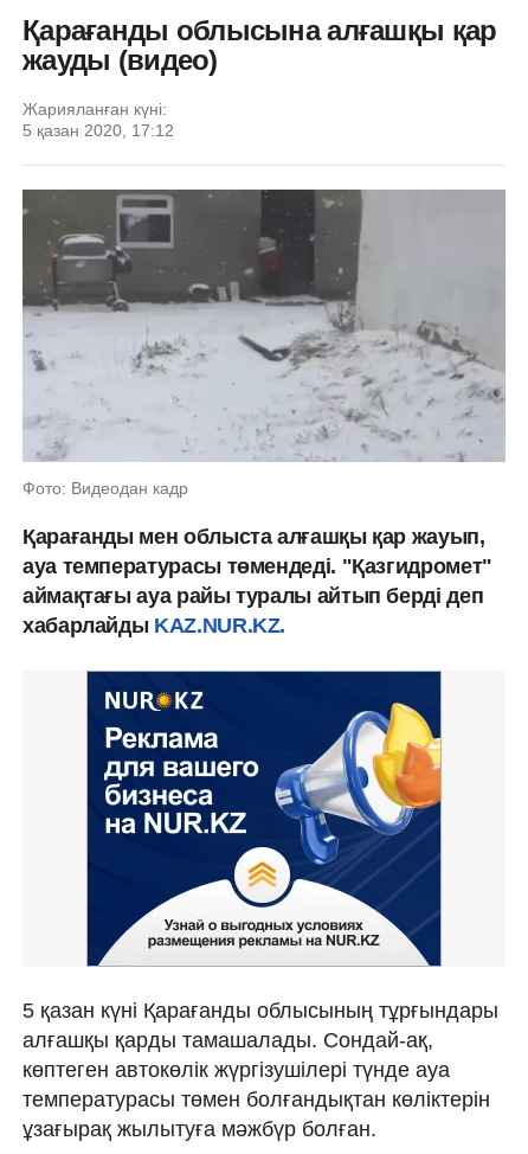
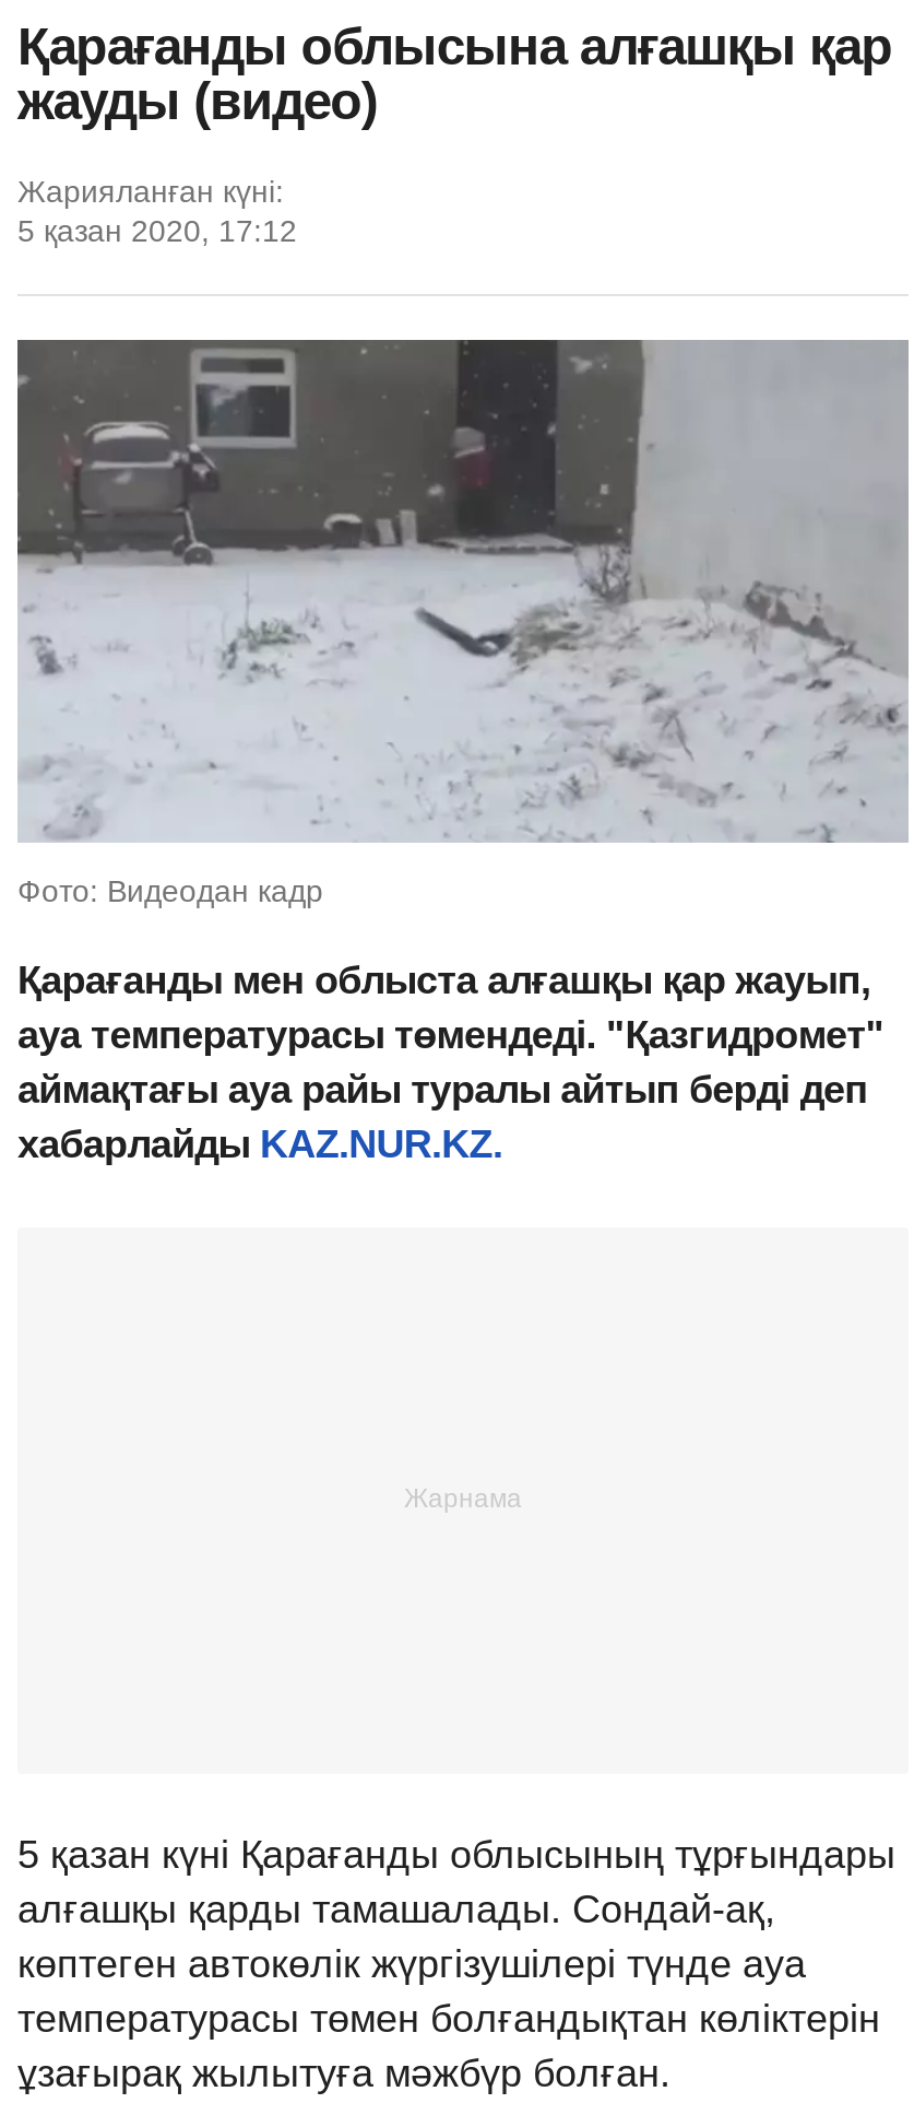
- [image]
